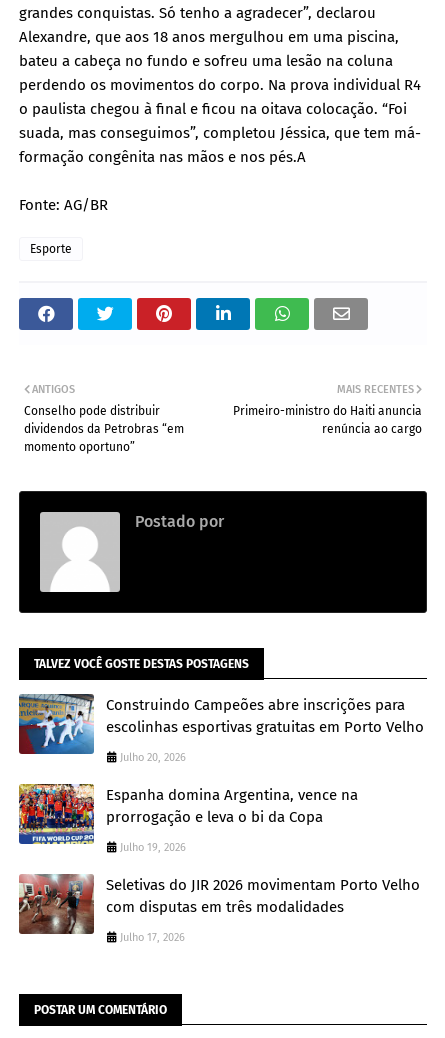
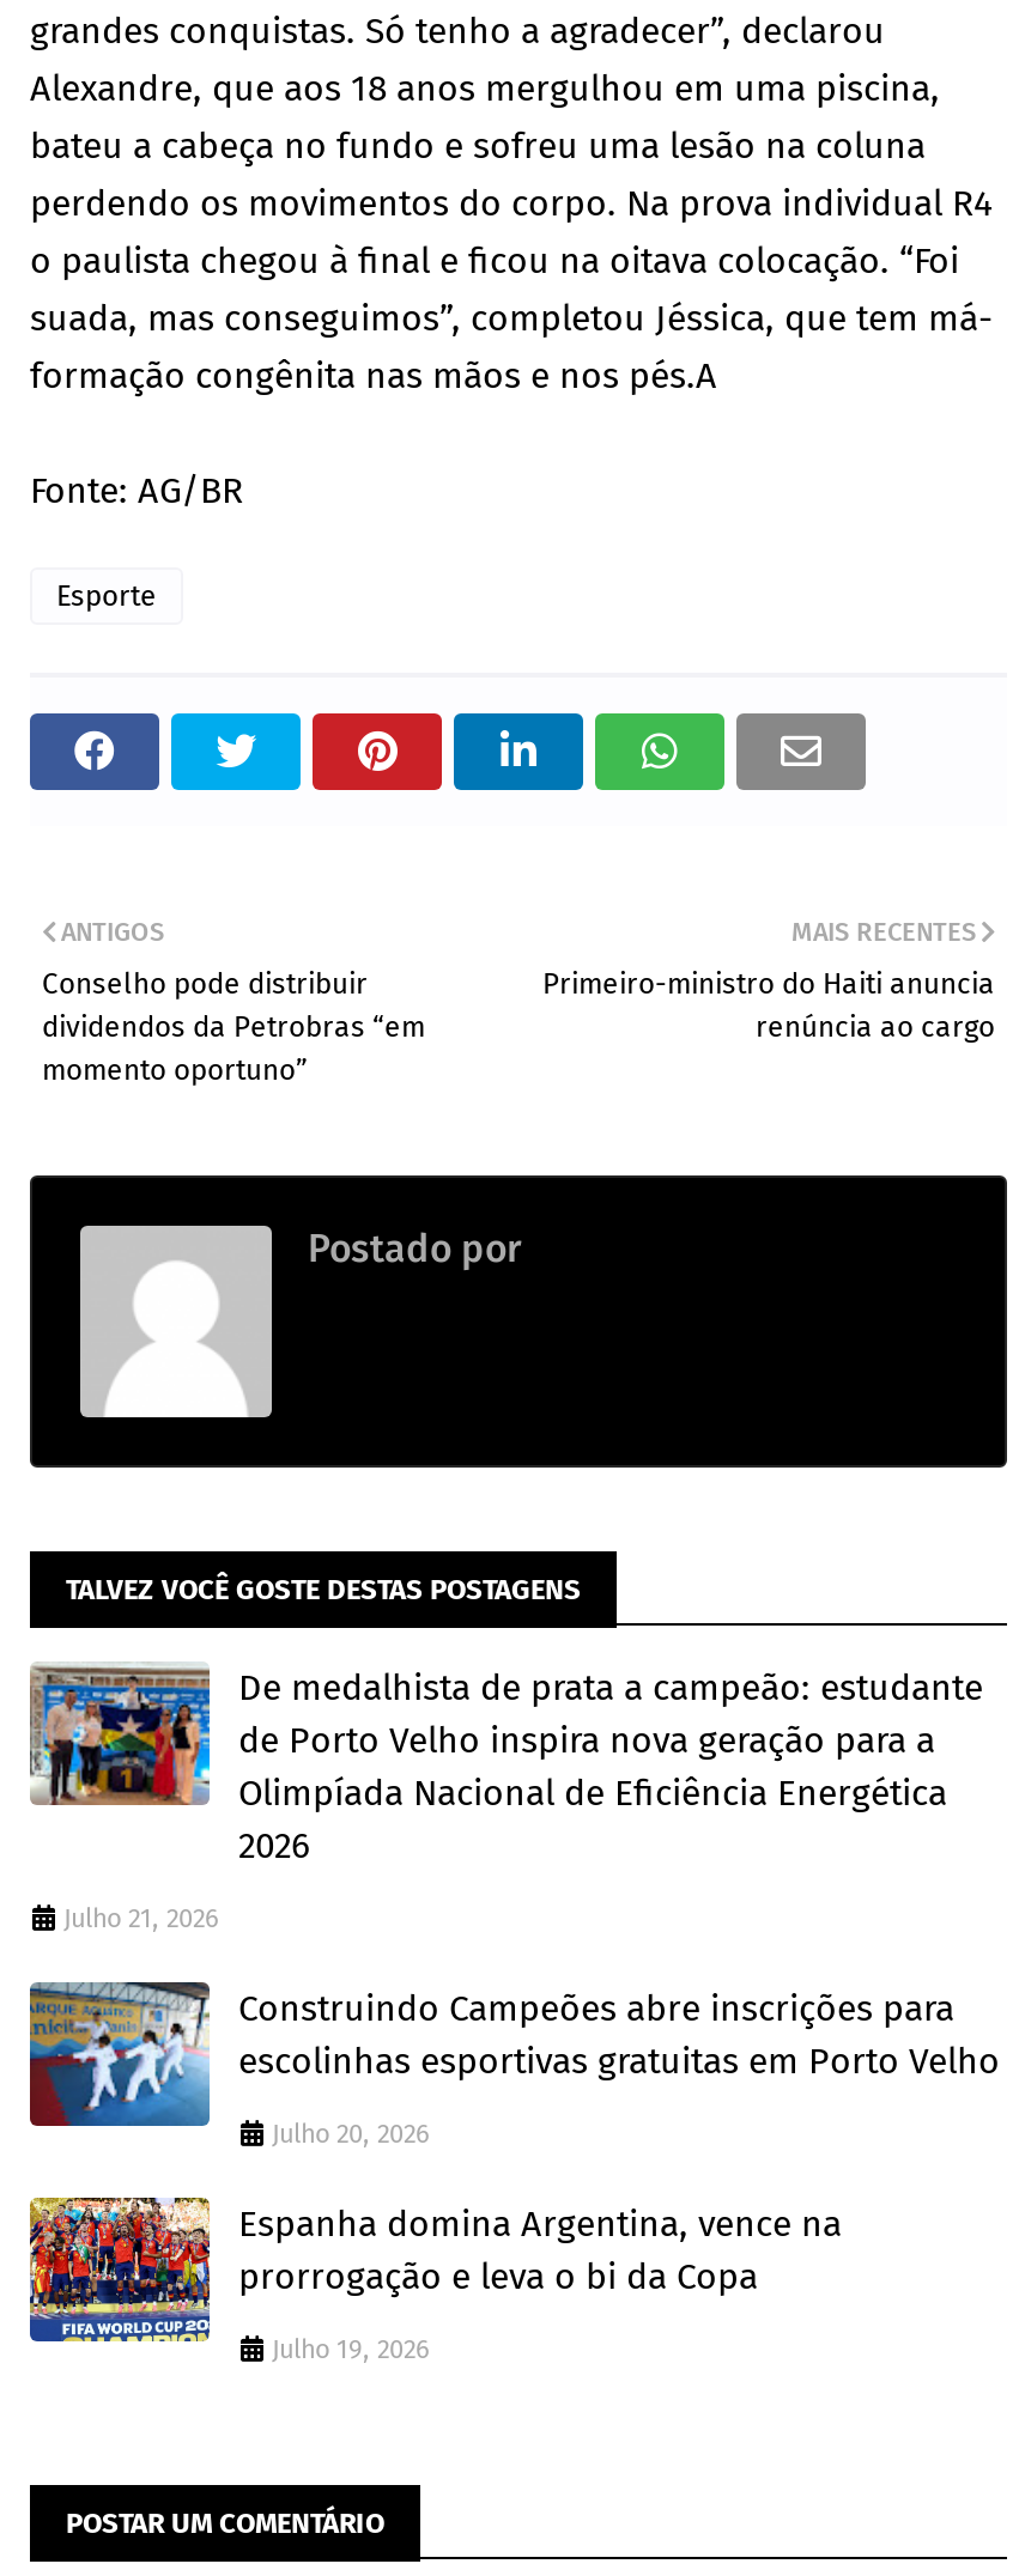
+ [image]
+ De medalhista de prata a campeão: estudante
+ de Porto Velho inspira nova geração para a
+ Olimpíada Nacional de Eficiência Energética
+ 2026
+ Julho 21, 2026

moved down: [image] | Construindo Campeões abre inscrições para | escolinhas esportivas gratuitas em Porto Velho | Julho 20, 2026 | Espanha domina Argentina, vence na | prorrogação e leva o bi da Copa | Julho 19, 2026

- [image]
- Seletivas do JIR 2026 movimentam Porto Velho
- com disputas em três modalidades
- Julho 17, 2026
